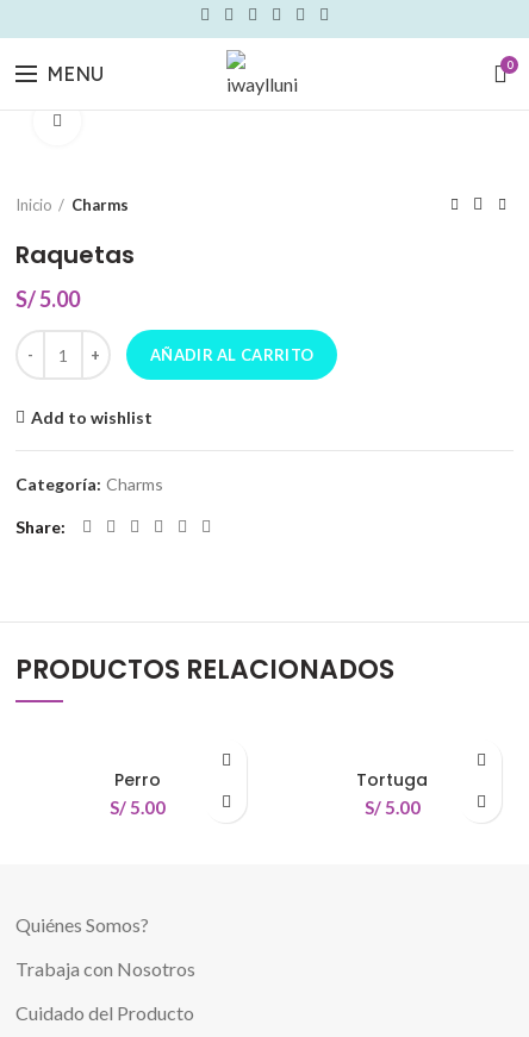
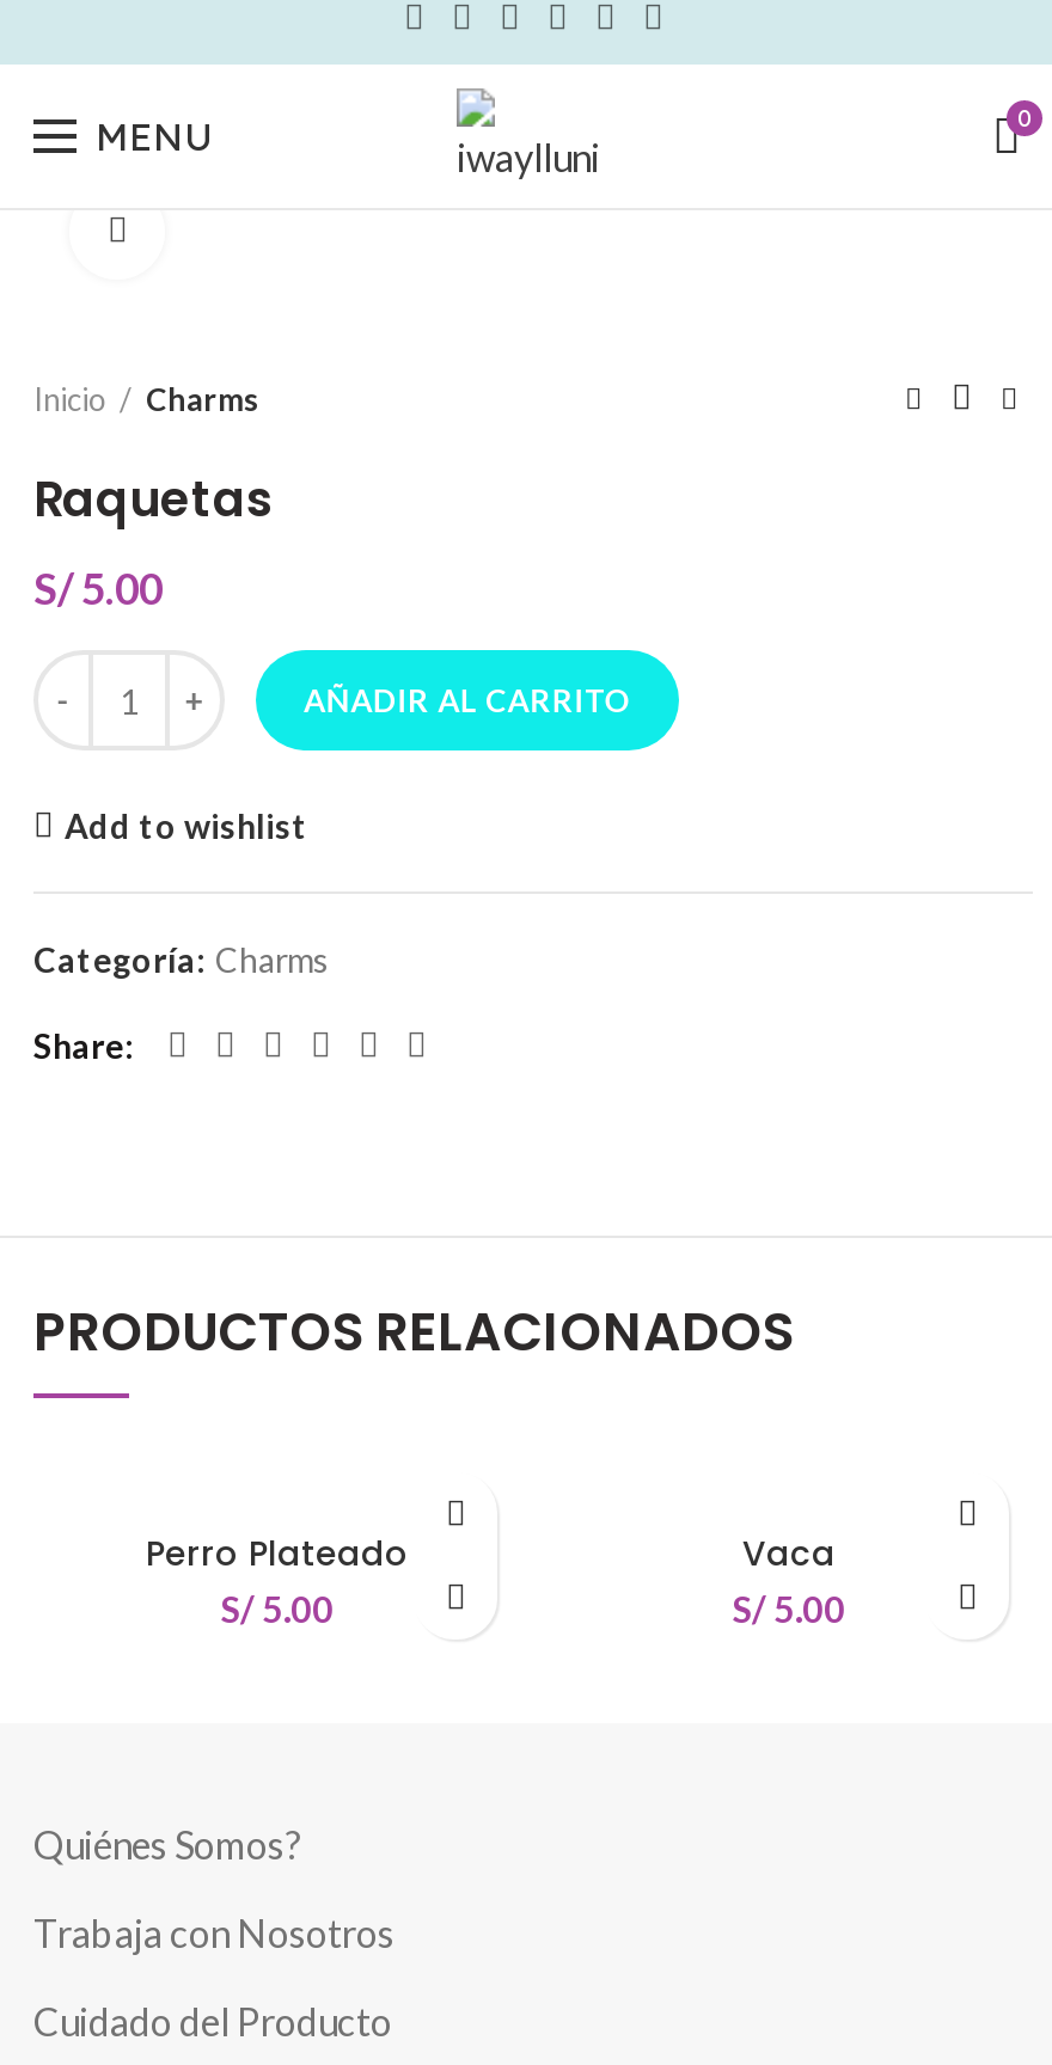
- Perro
+ Perro Plateado

- Tortuga
+ Vaca
